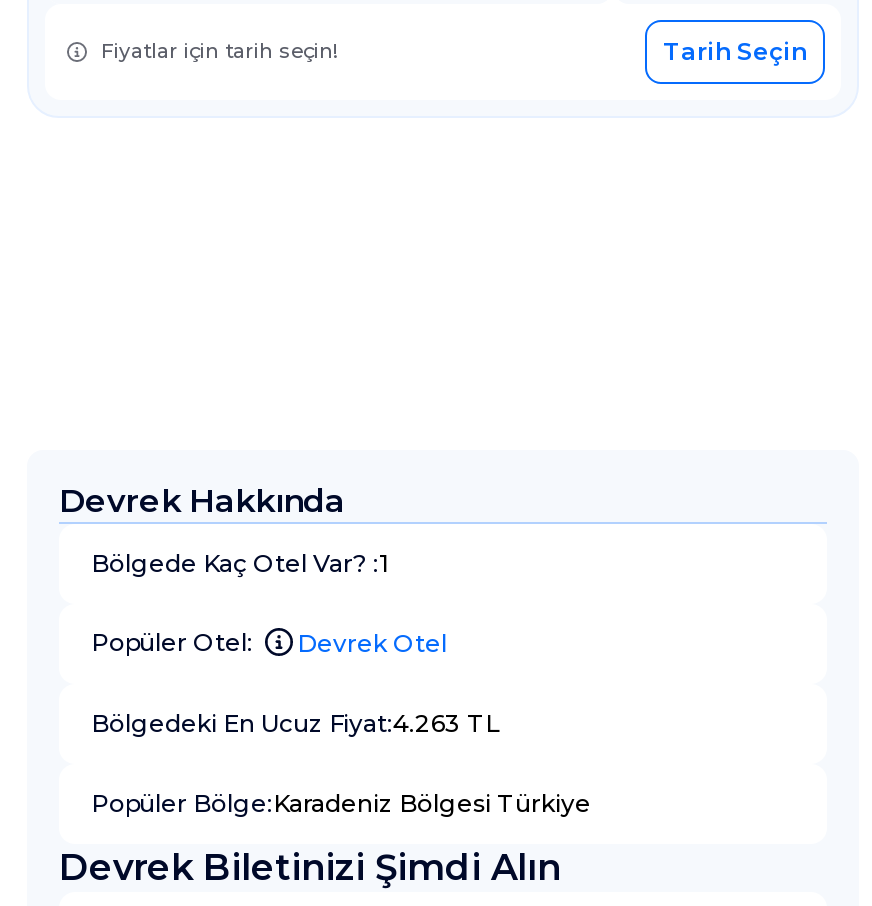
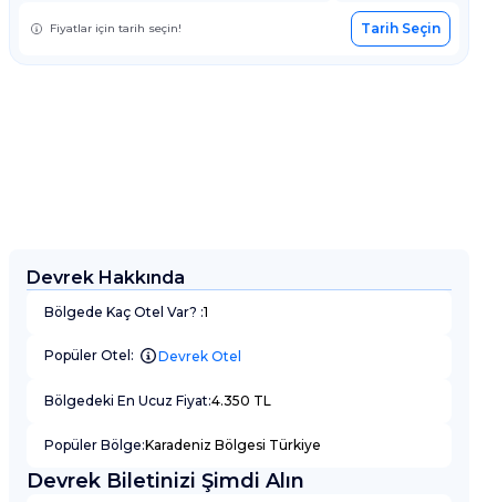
- Bölgedeki En Ucuz Fiyat:4.263 TL
+ Bölgedeki En Ucuz Fiyat:4.350 TL
